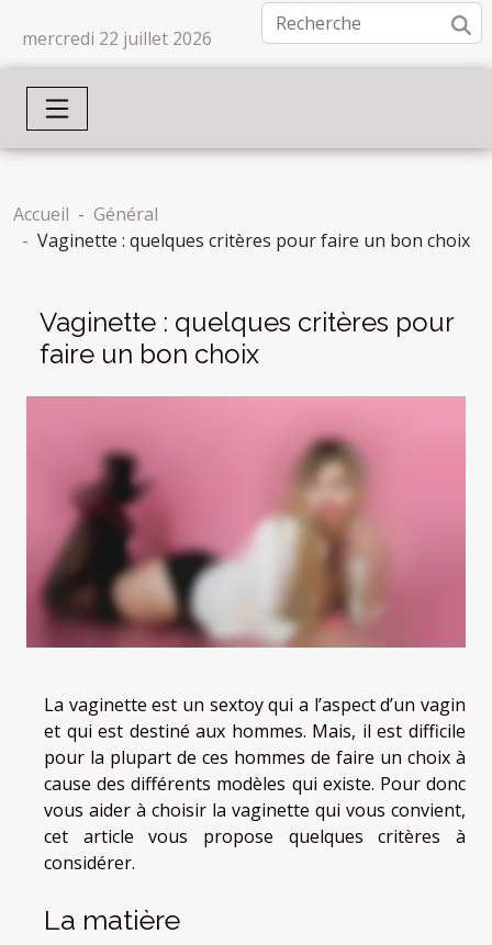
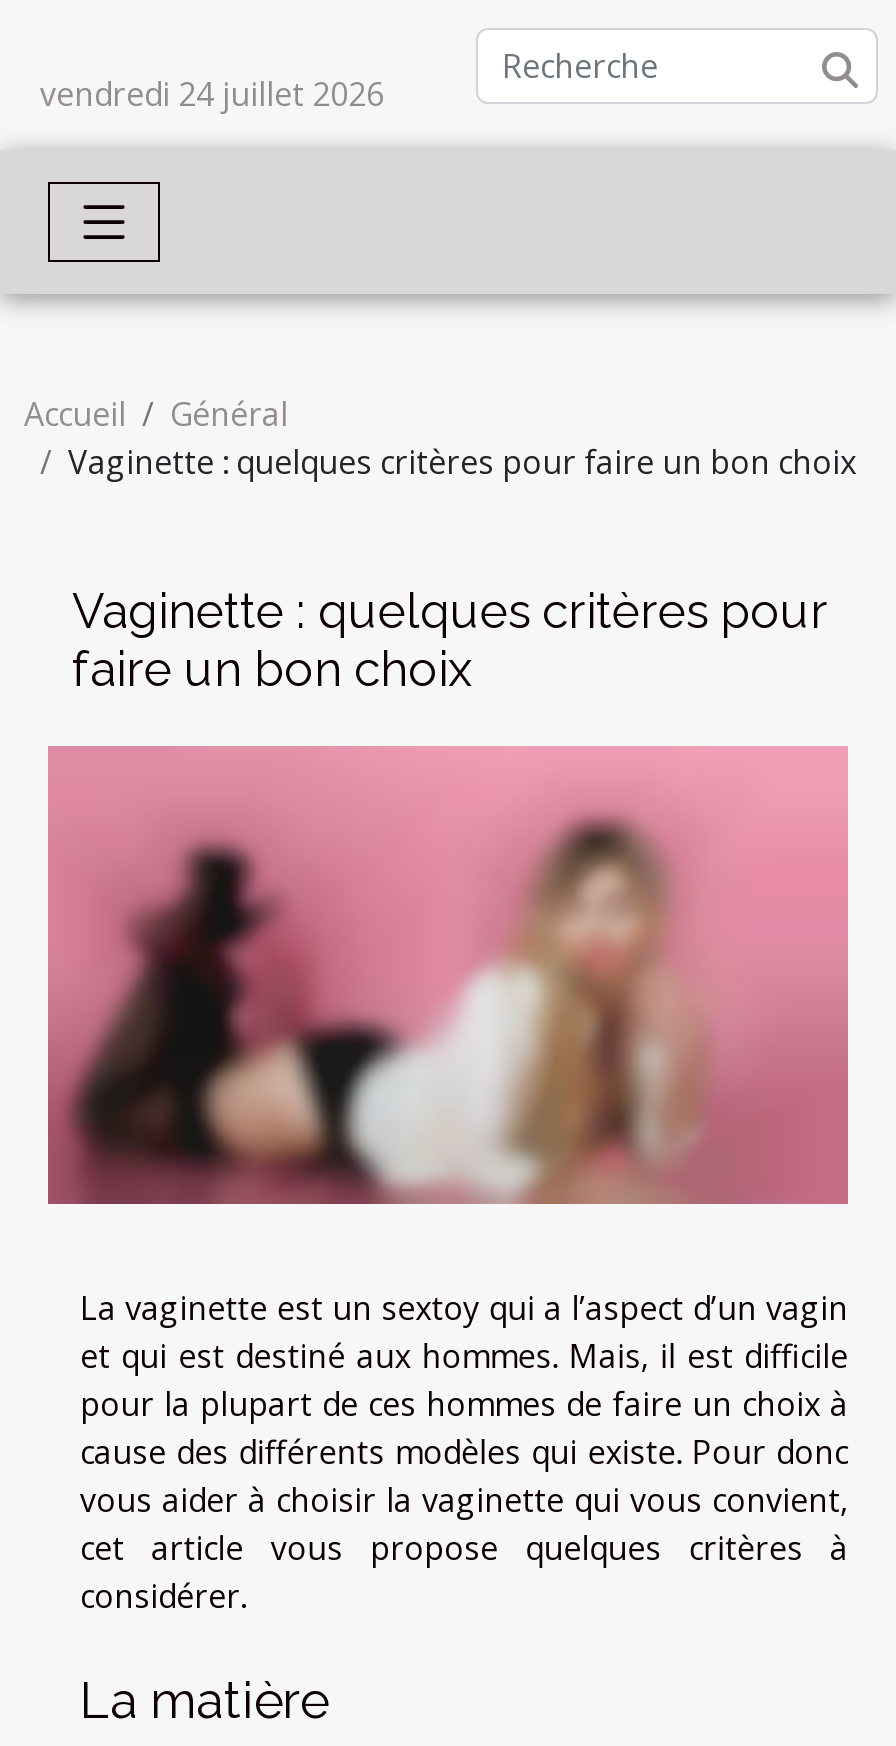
- mercredi 22 juillet 2026
+ vendredi 24 juillet 2026
